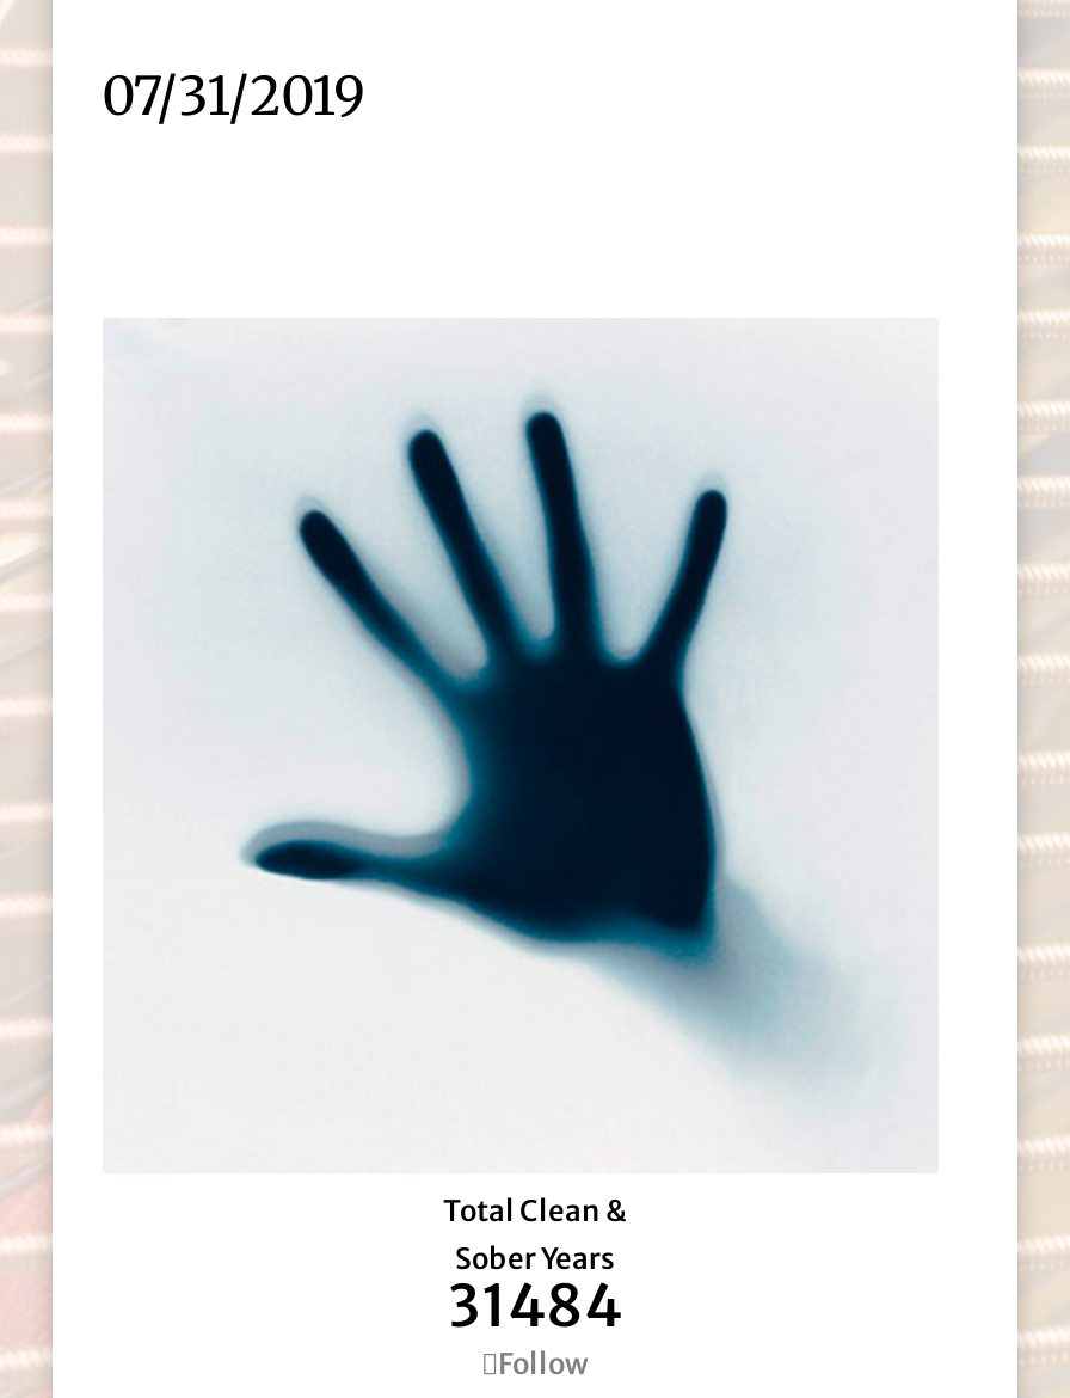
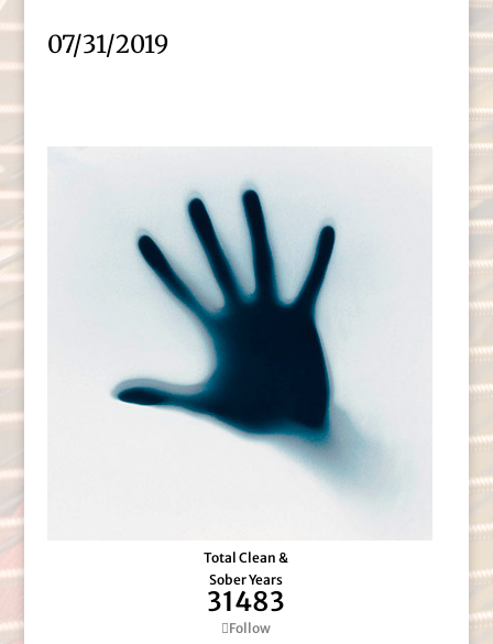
- 31484
+ 31483
